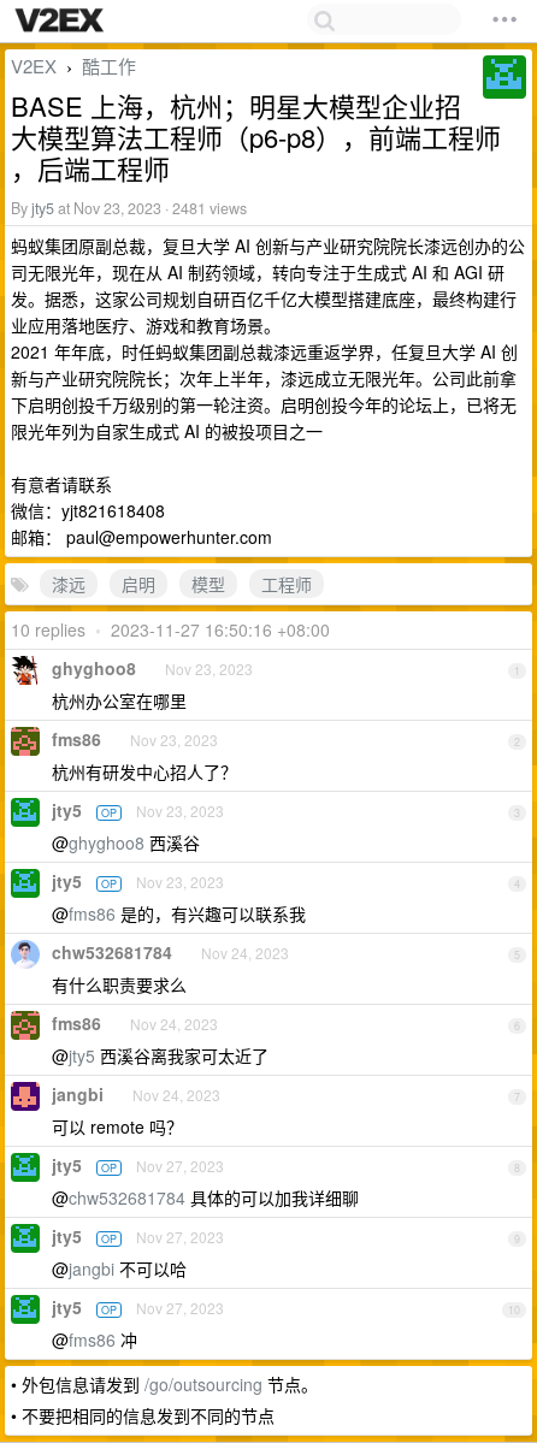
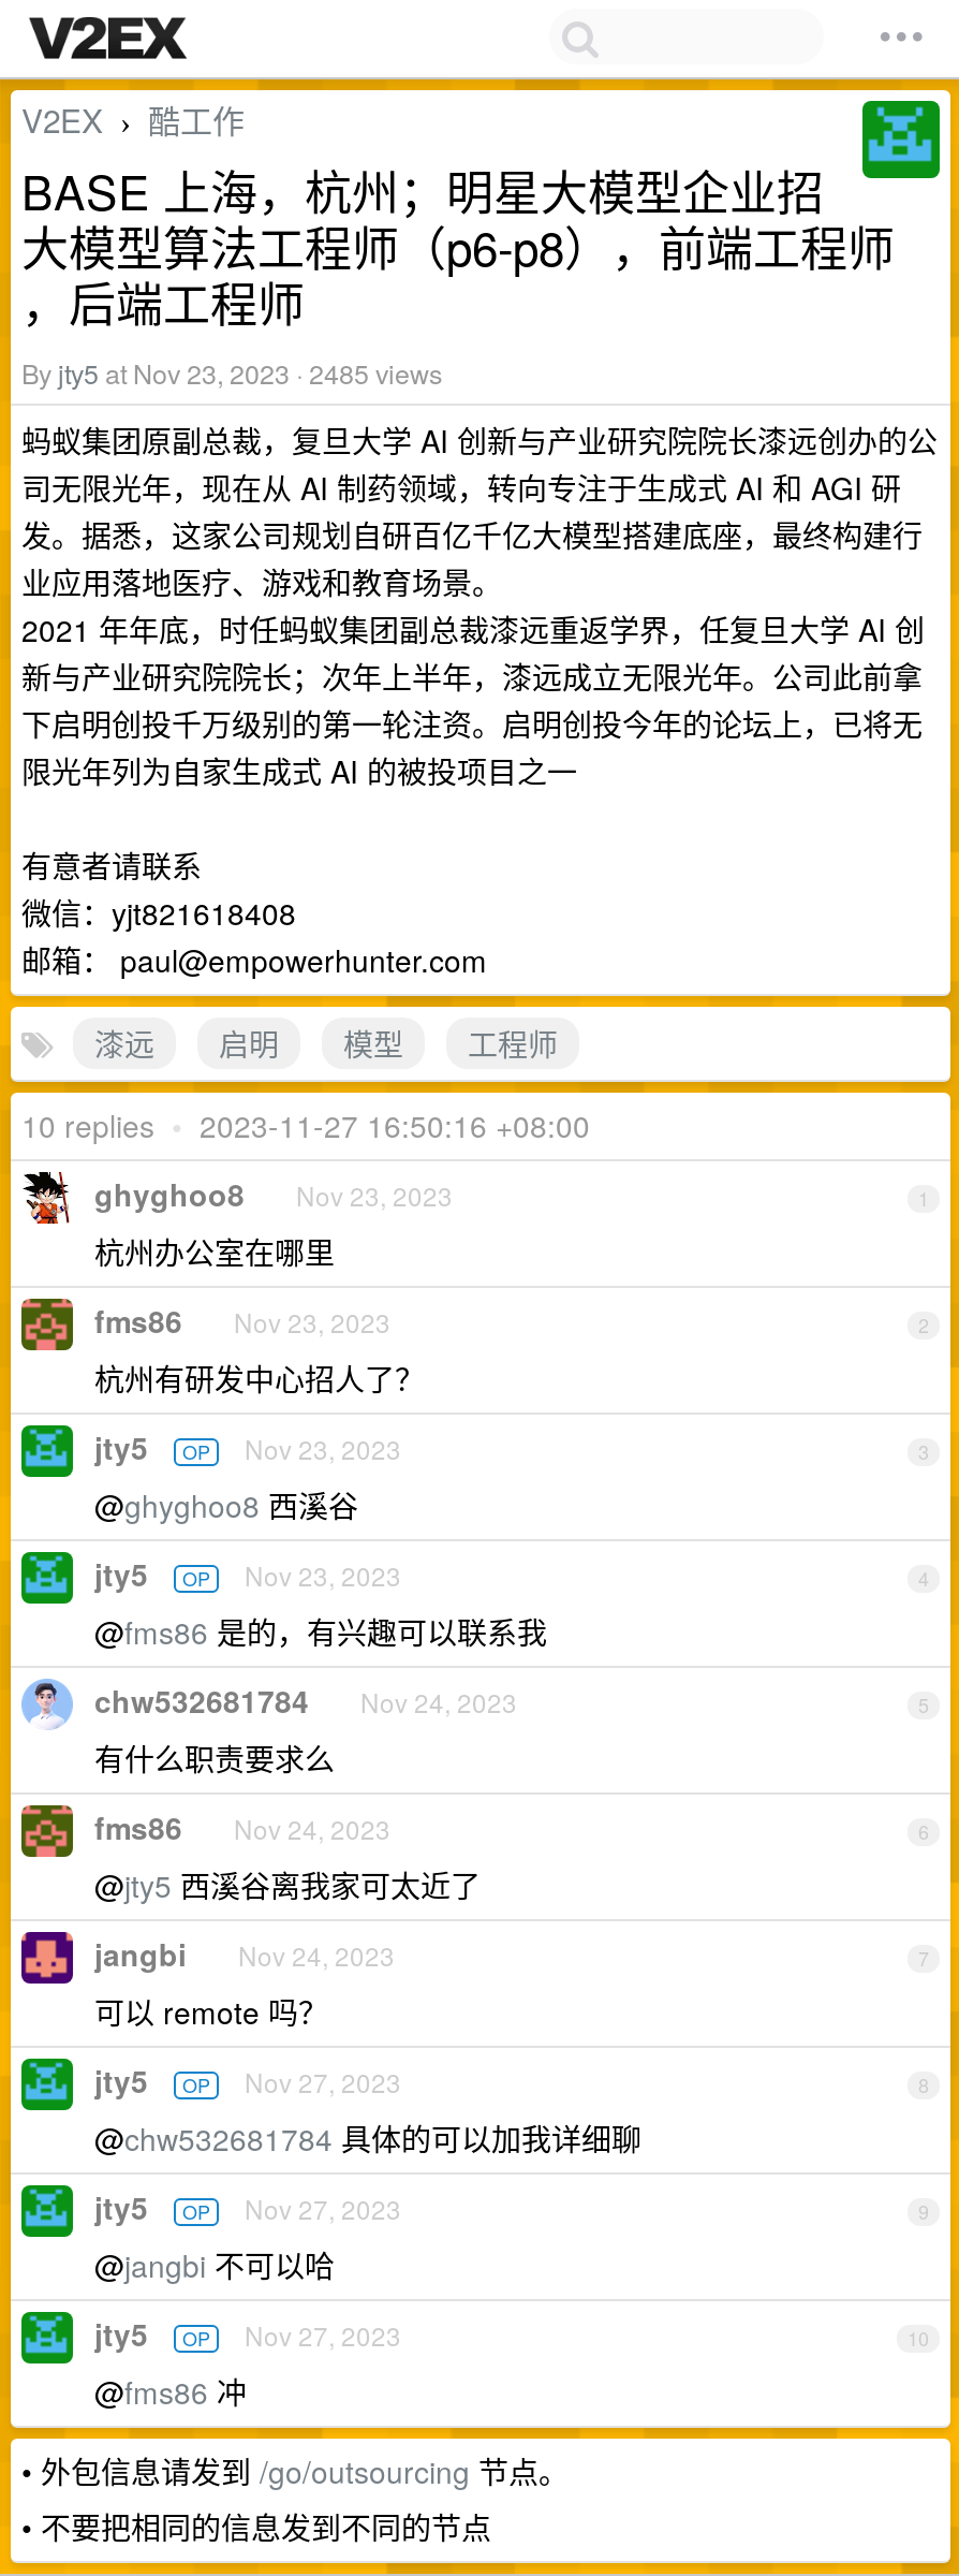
- By jty5 at Nov 23, 2023 · 2481 views
+ By jty5 at Nov 23, 2023 · 2485 views
